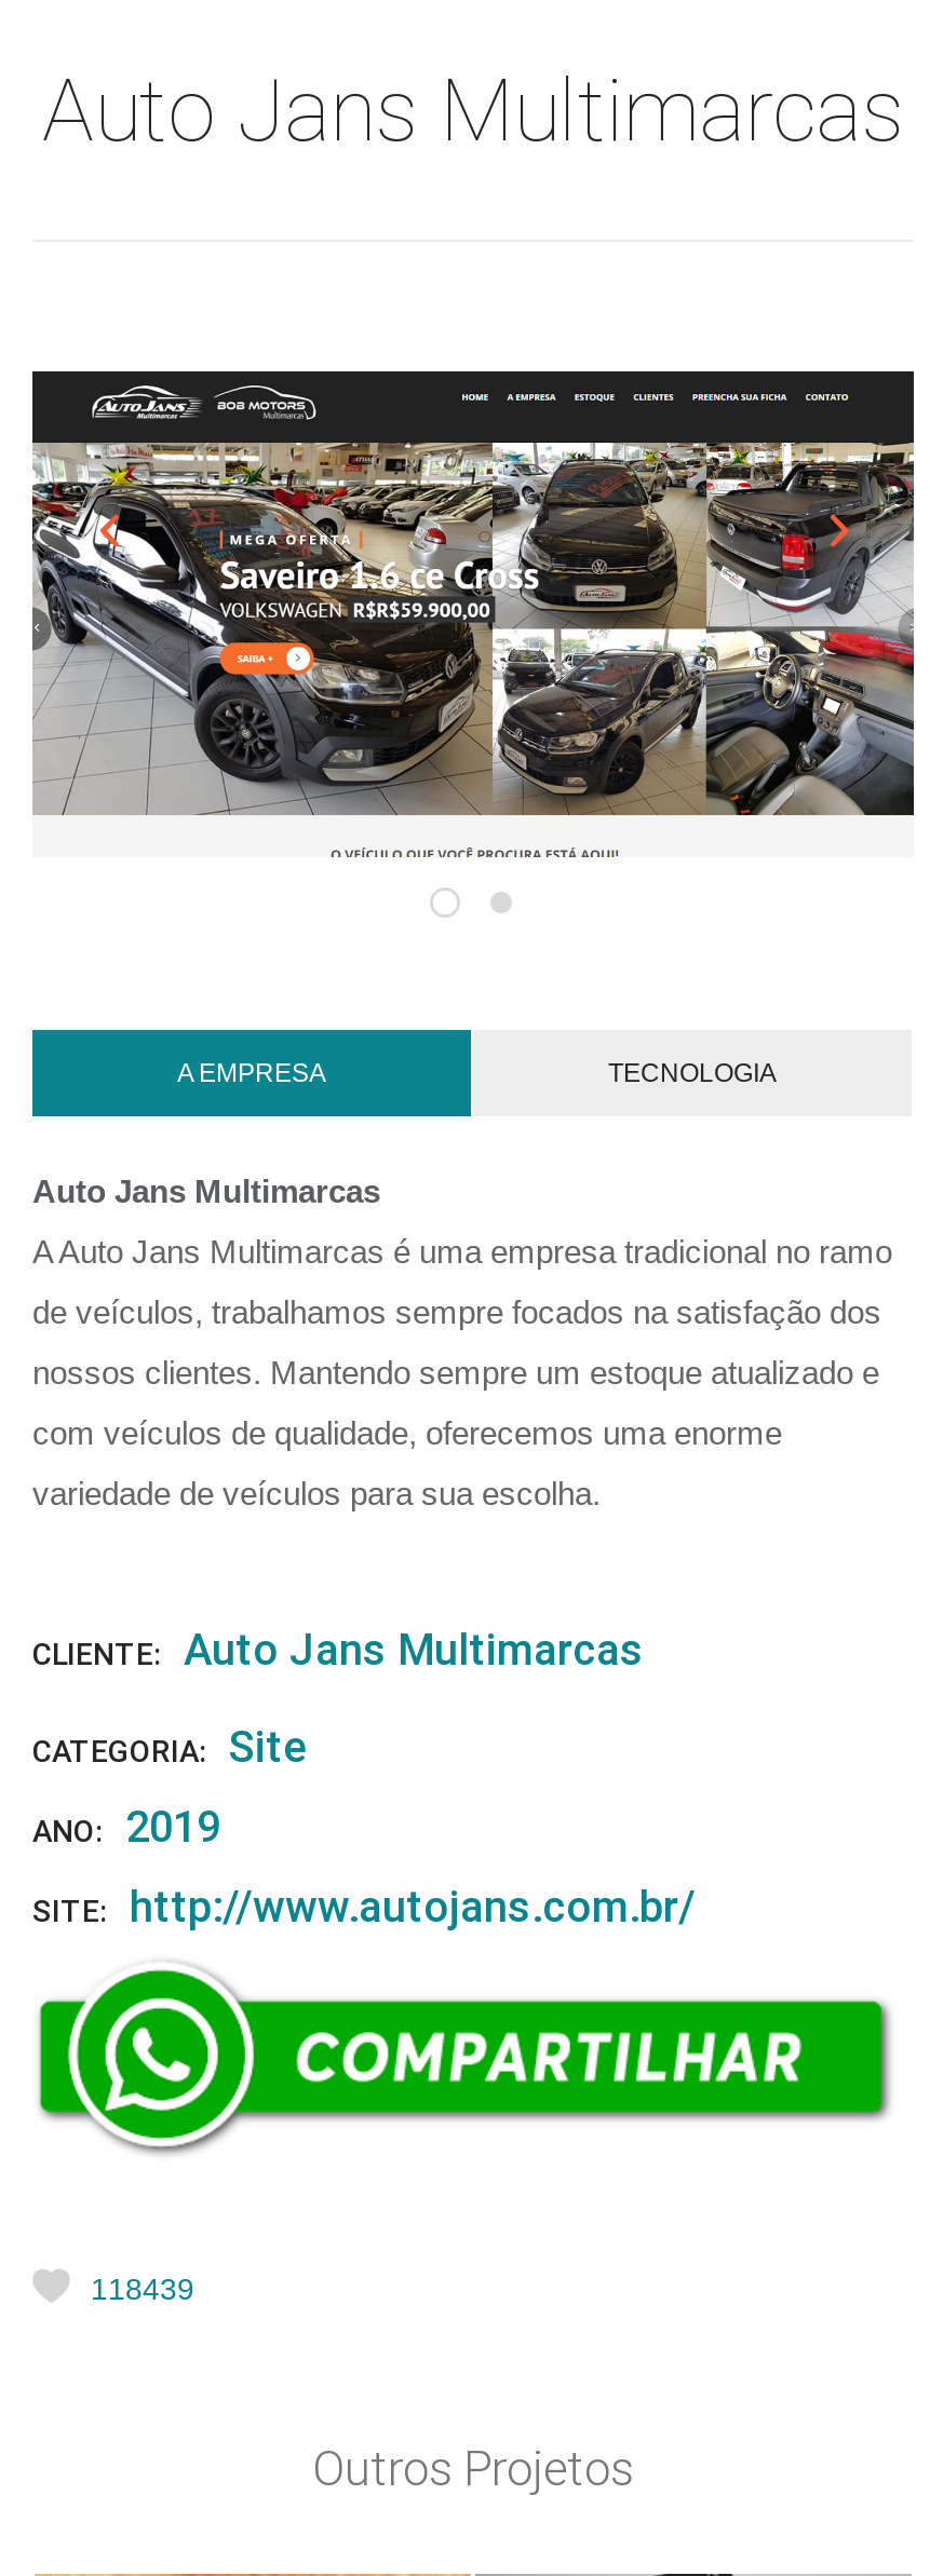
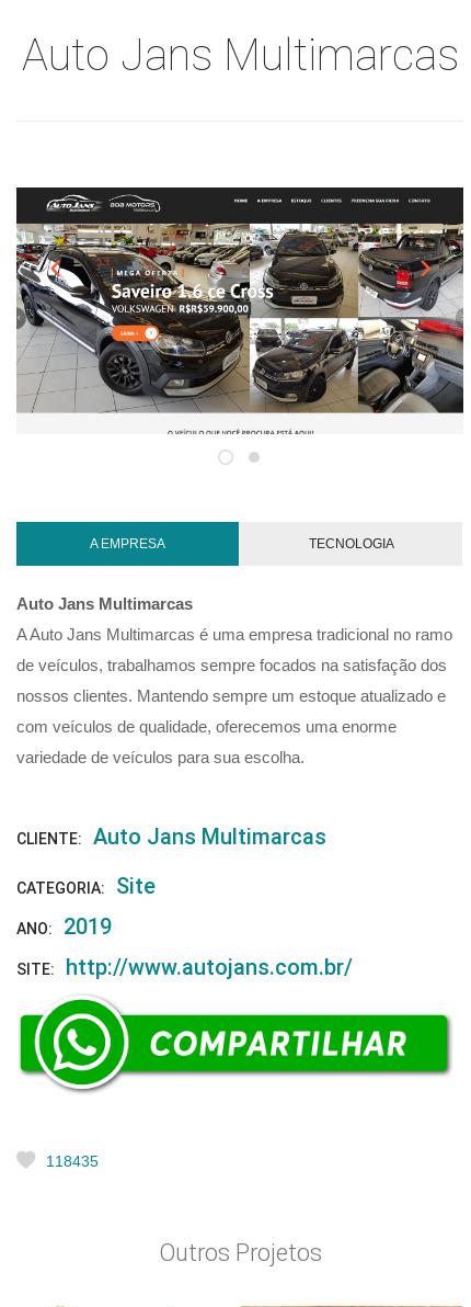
- 118439
+ 118435
